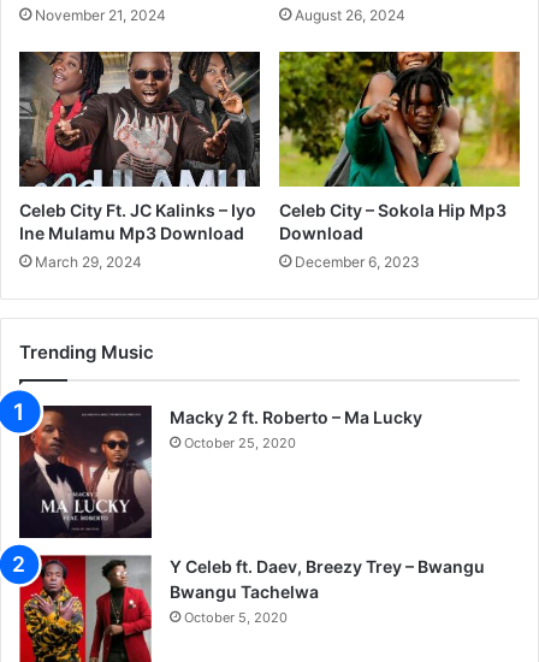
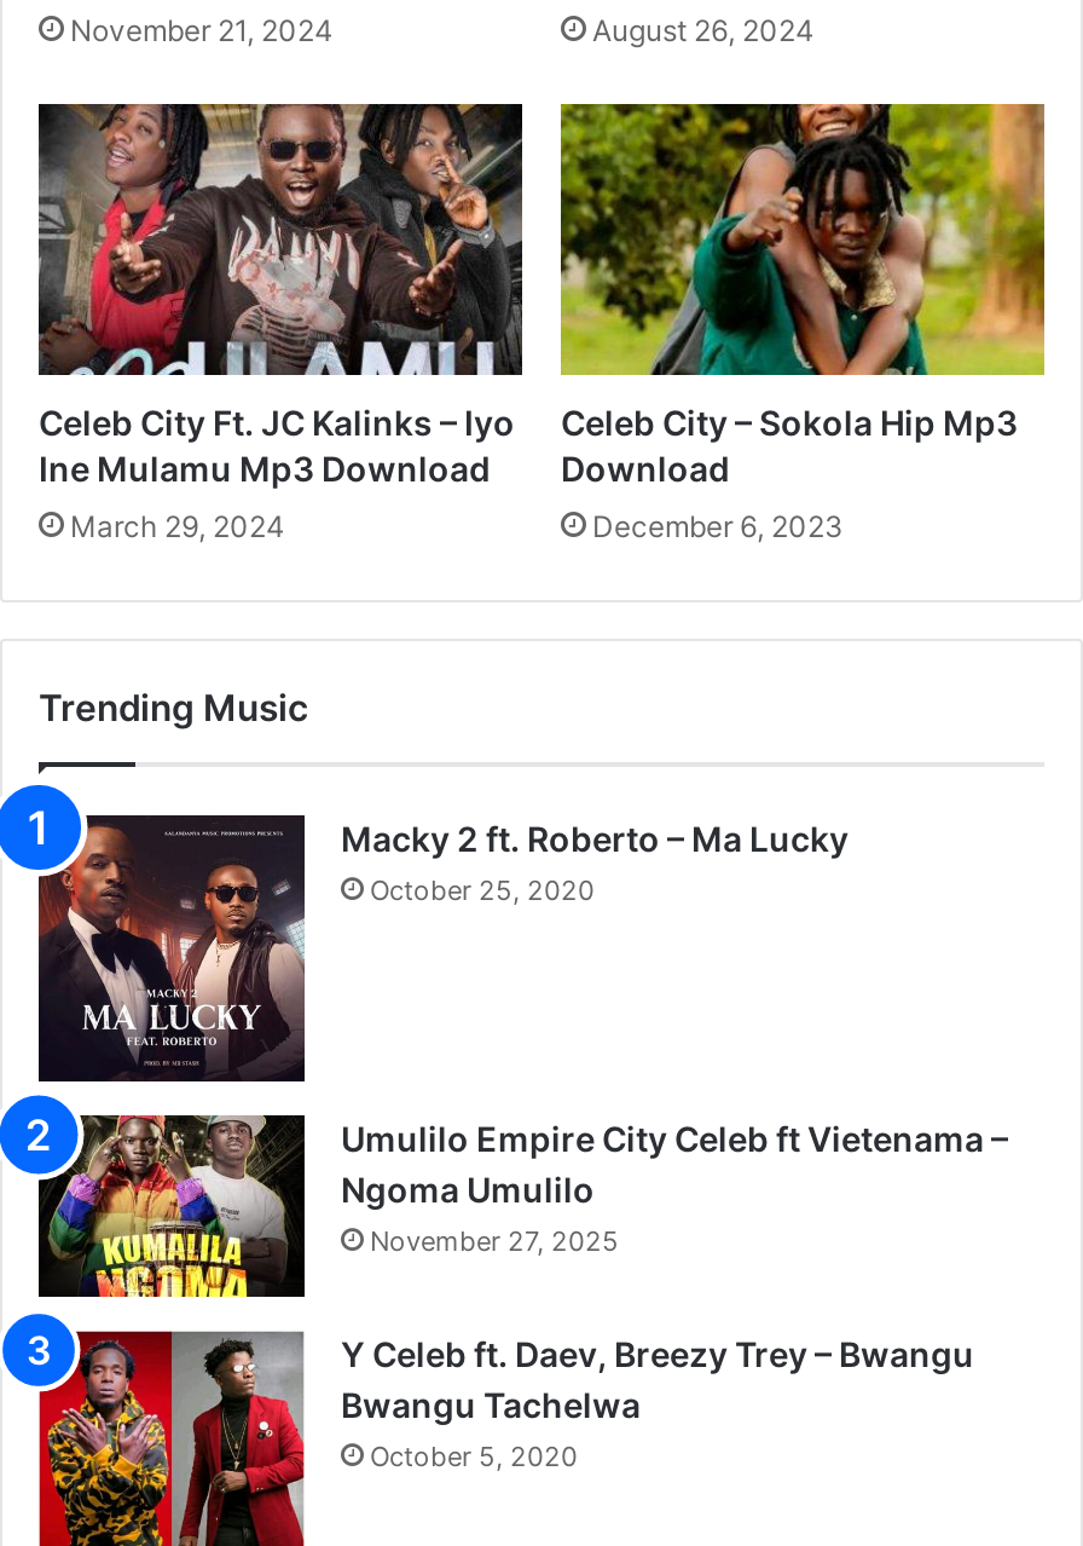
+ [image]
+ Umulilo Empire City Celeb ft Vietenama –
+ Ngoma Umulilo
+ November 27, 2025
